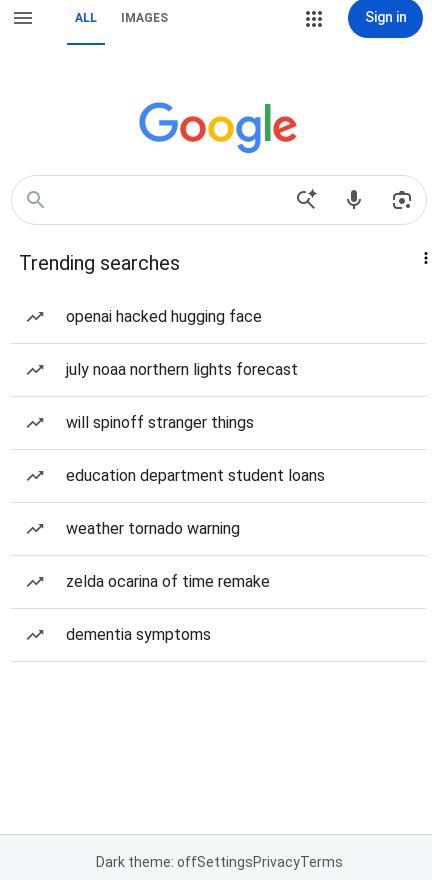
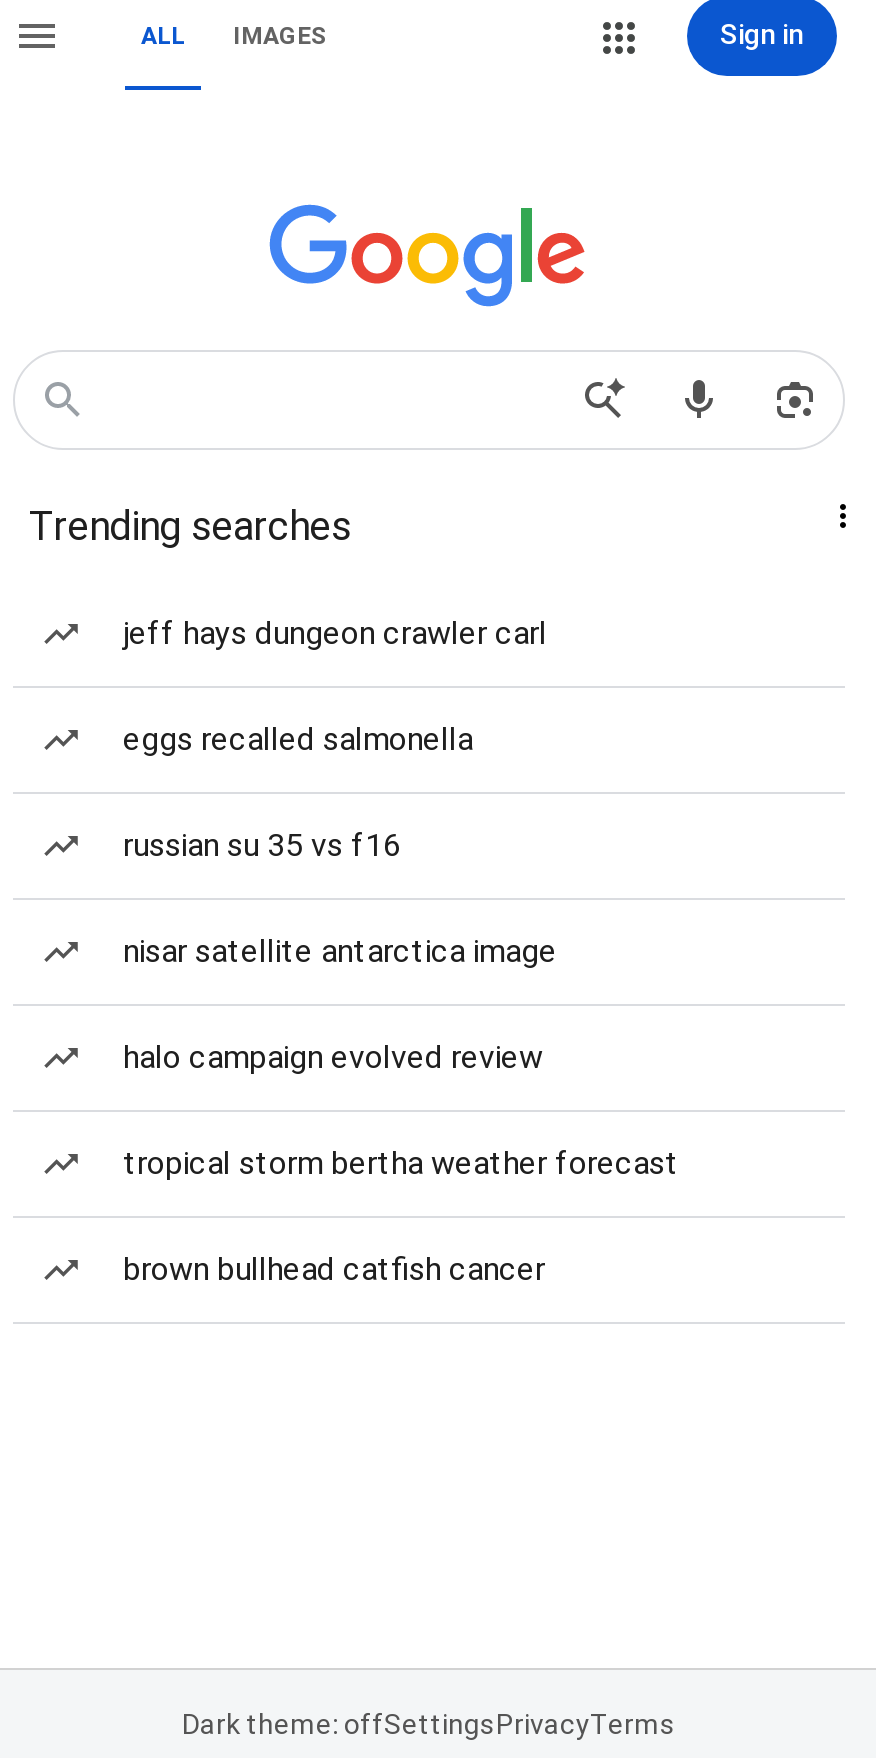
- openai hacked hugging face
+ jeff hays dungeon crawler carl

- july noaa northern lights forecast
+ eggs recalled salmonella

- will spinoff stranger things
+ russian su 35 vs f16

- education department student loans
+ nisar satellite antarctica image

- weather tornado warning
+ halo campaign evolved review

- zelda ocarina of time remake
+ tropical storm bertha weather forecast

- dementia symptoms
+ brown bullhead catfish cancer
